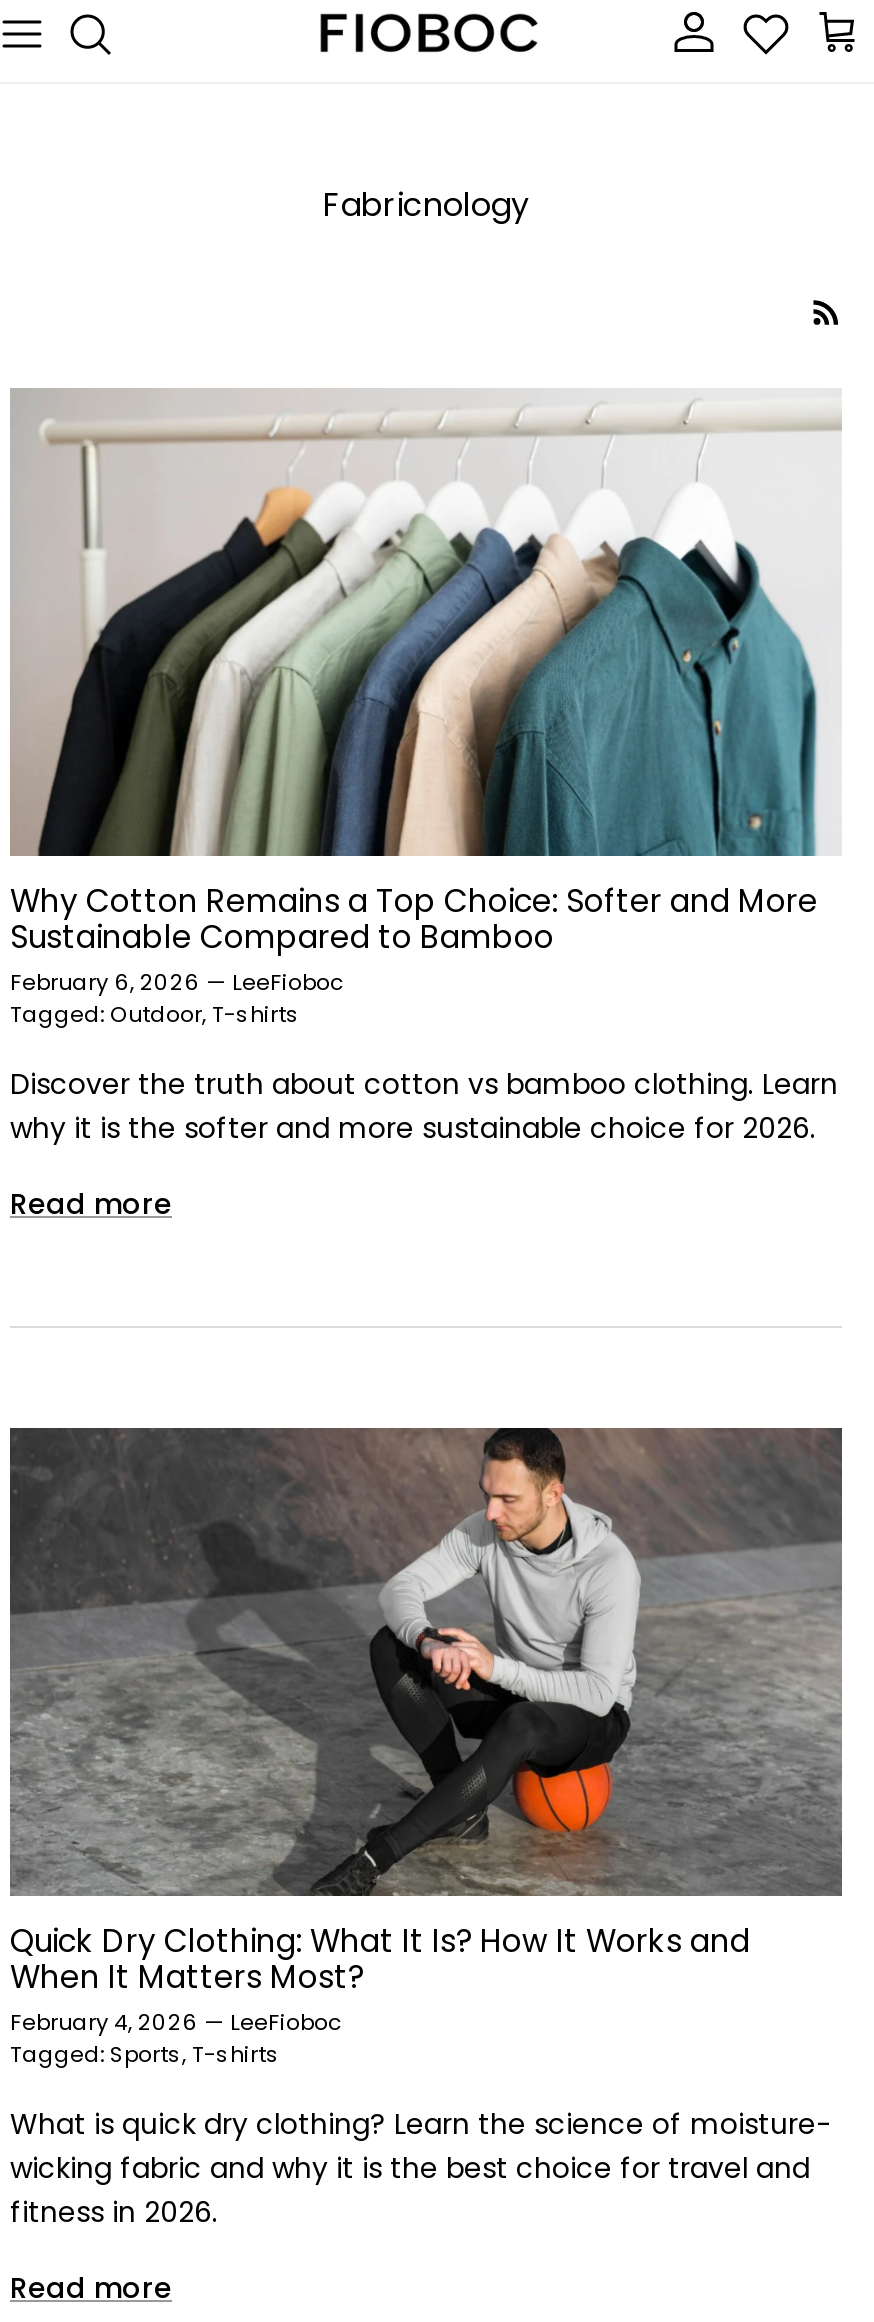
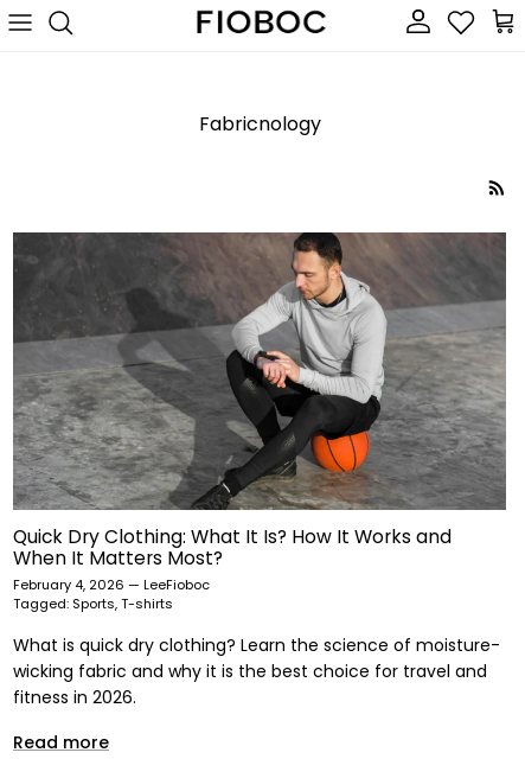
- [image]
- Why Cotton Remains a Top Choice: Softer and More
- Sustainable Compared to Bamboo
- February 6, 2026 — LeeFioboc
- Tagged: Outdoor T-shirts
- Discover the truth about cotton vs bamboo clothing. Learn
- why it is the softer and more sustainable choice for 2026.
- Read more
